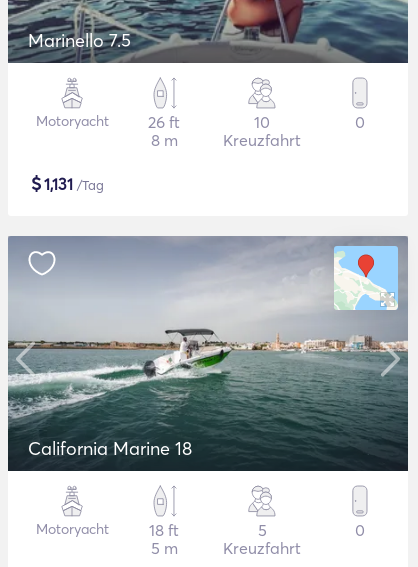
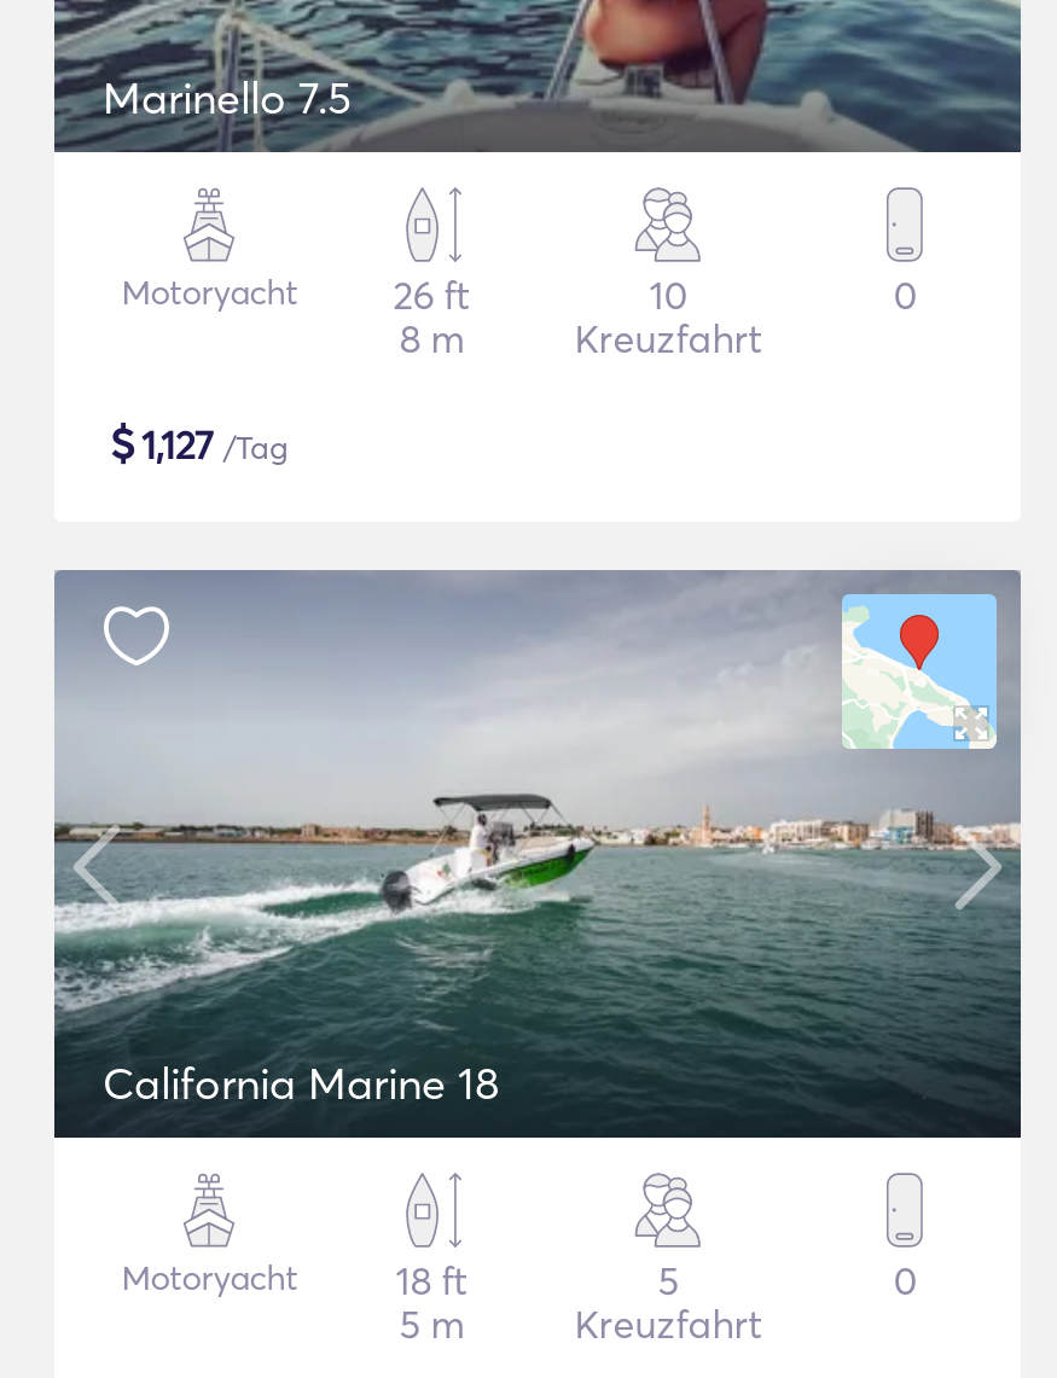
- $1,131 /Tag
+ $1,127 /Tag
